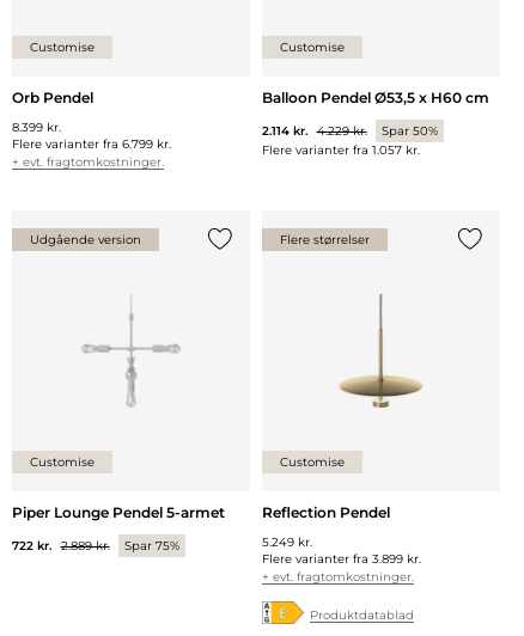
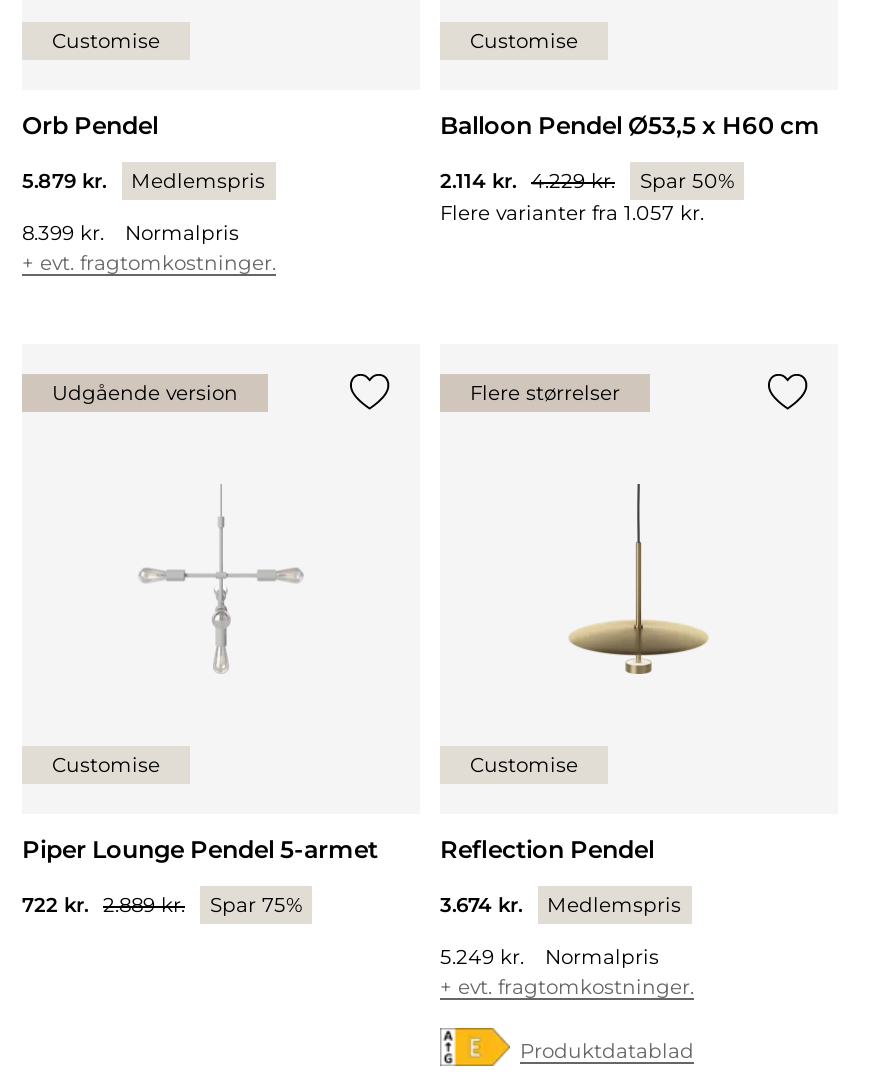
+ 5.879 kr.
+ Medlemspris

- Flere varianter fra 6.799 kr.
+ Normalpris

+ 3.674 kr.
+ Medlemspris

- Flere varianter fra 3.899 kr.
+ Normalpris
